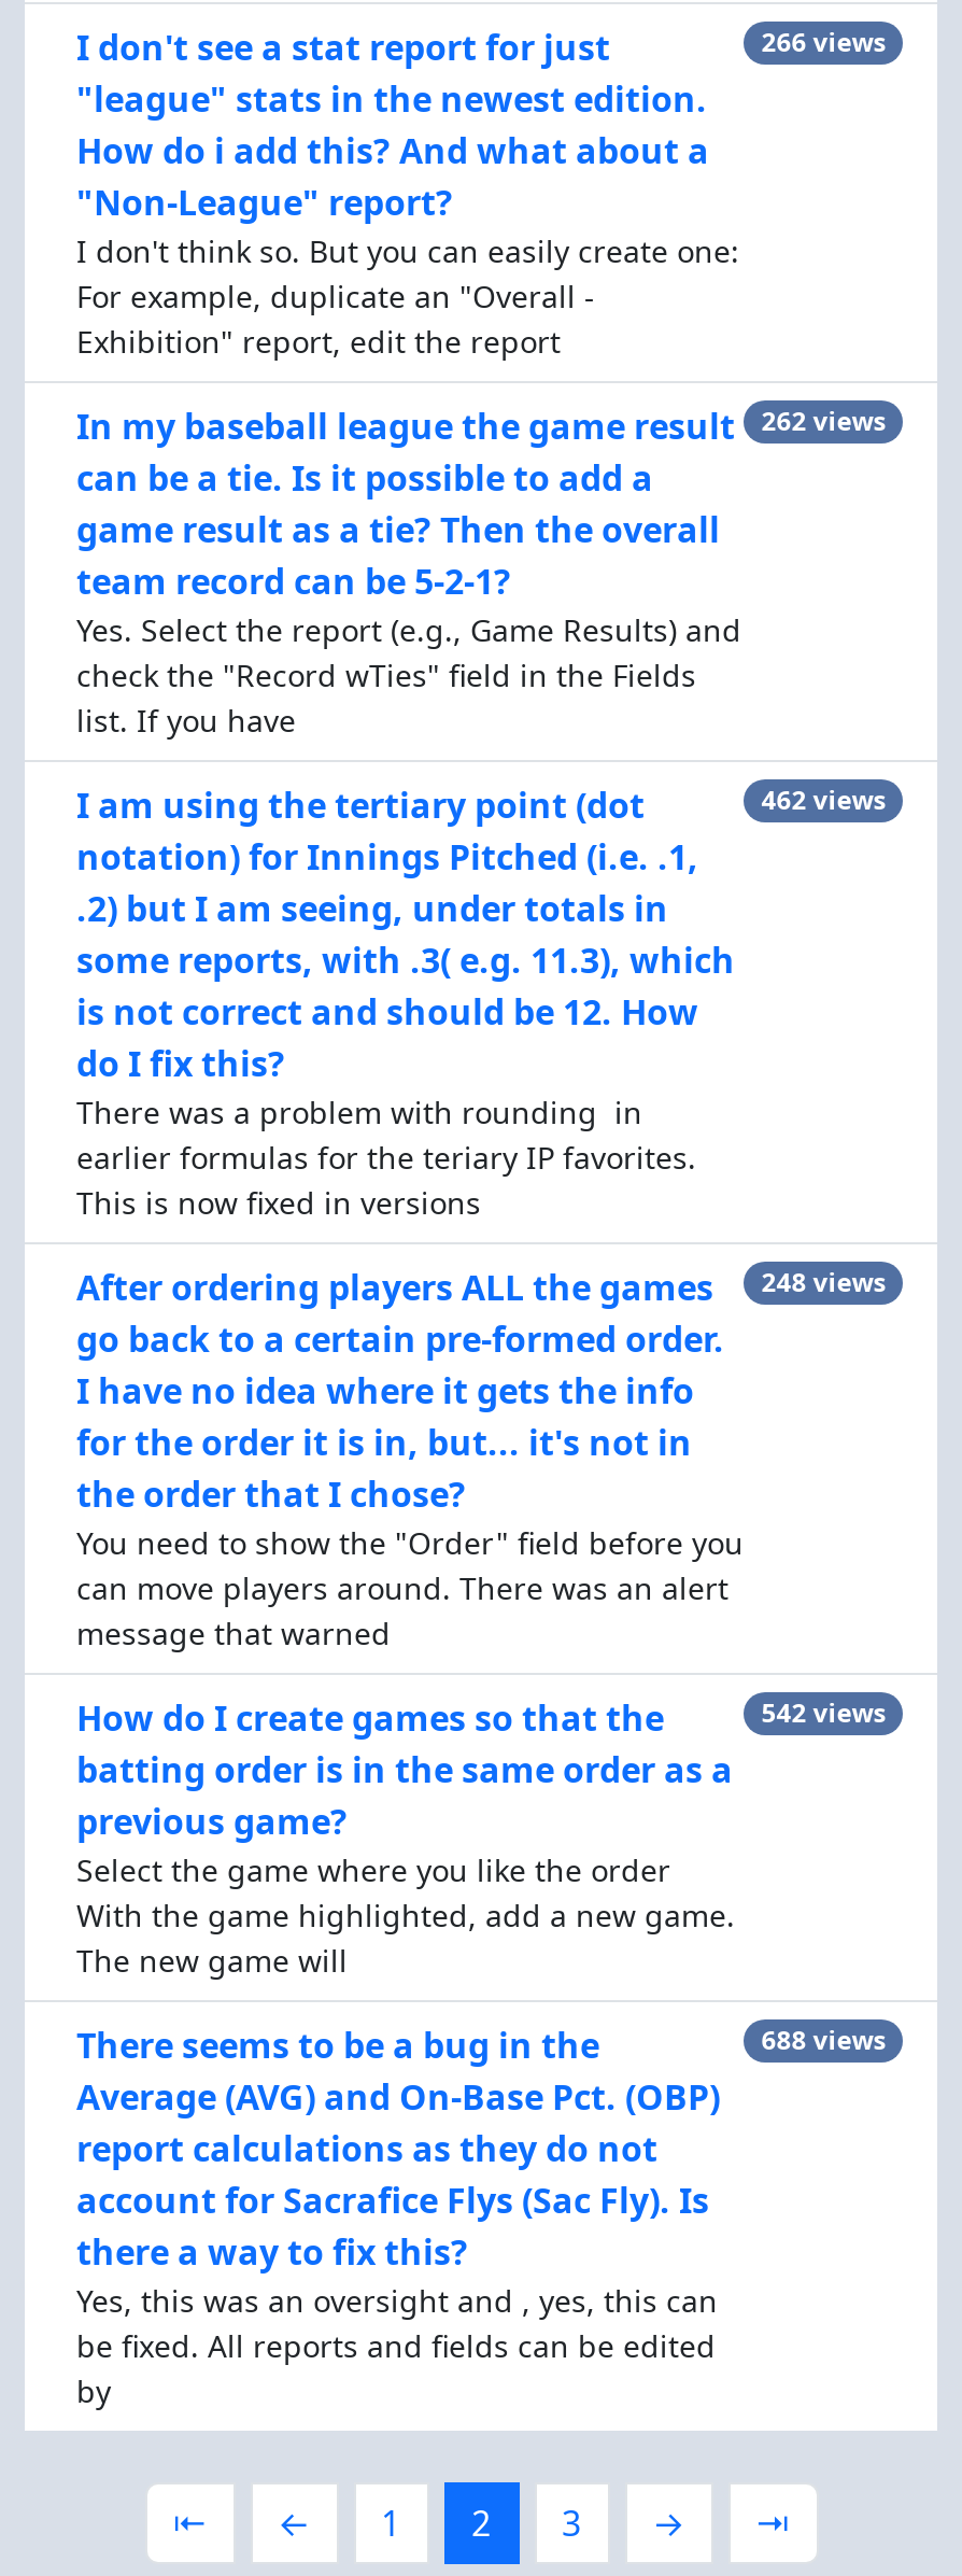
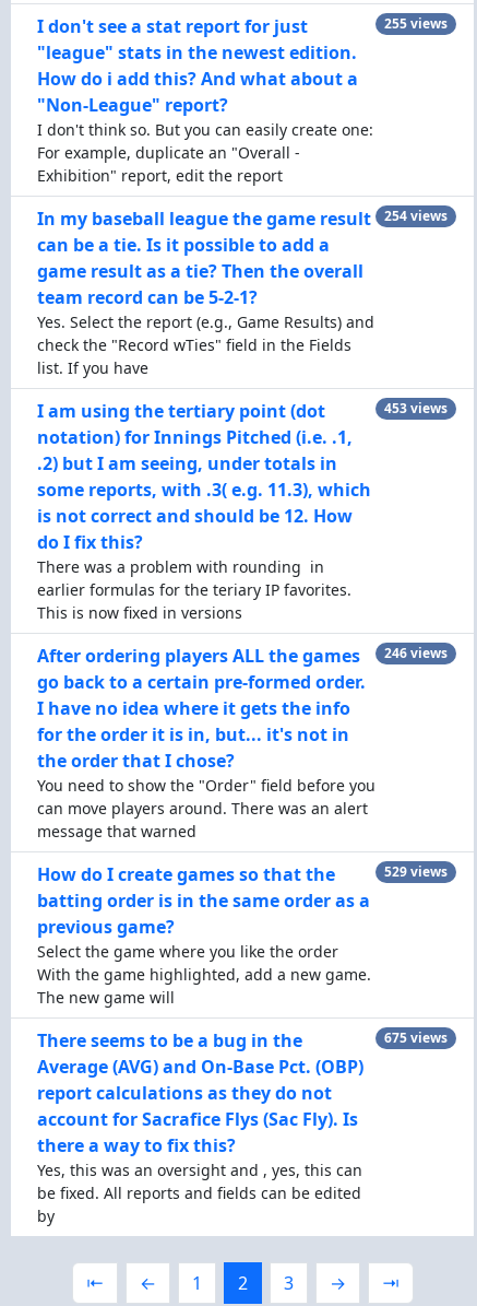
- 266 views
+ 255 views

- In my baseball league the game result 262 views
+ In my baseball league the game result 254 views

- 462 views
+ 453 views

- After ordering players ALL the games 248 views
+ After ordering players ALL the games 246 views

- 542 views
+ 529 views

- 688 views
+ 675 views
